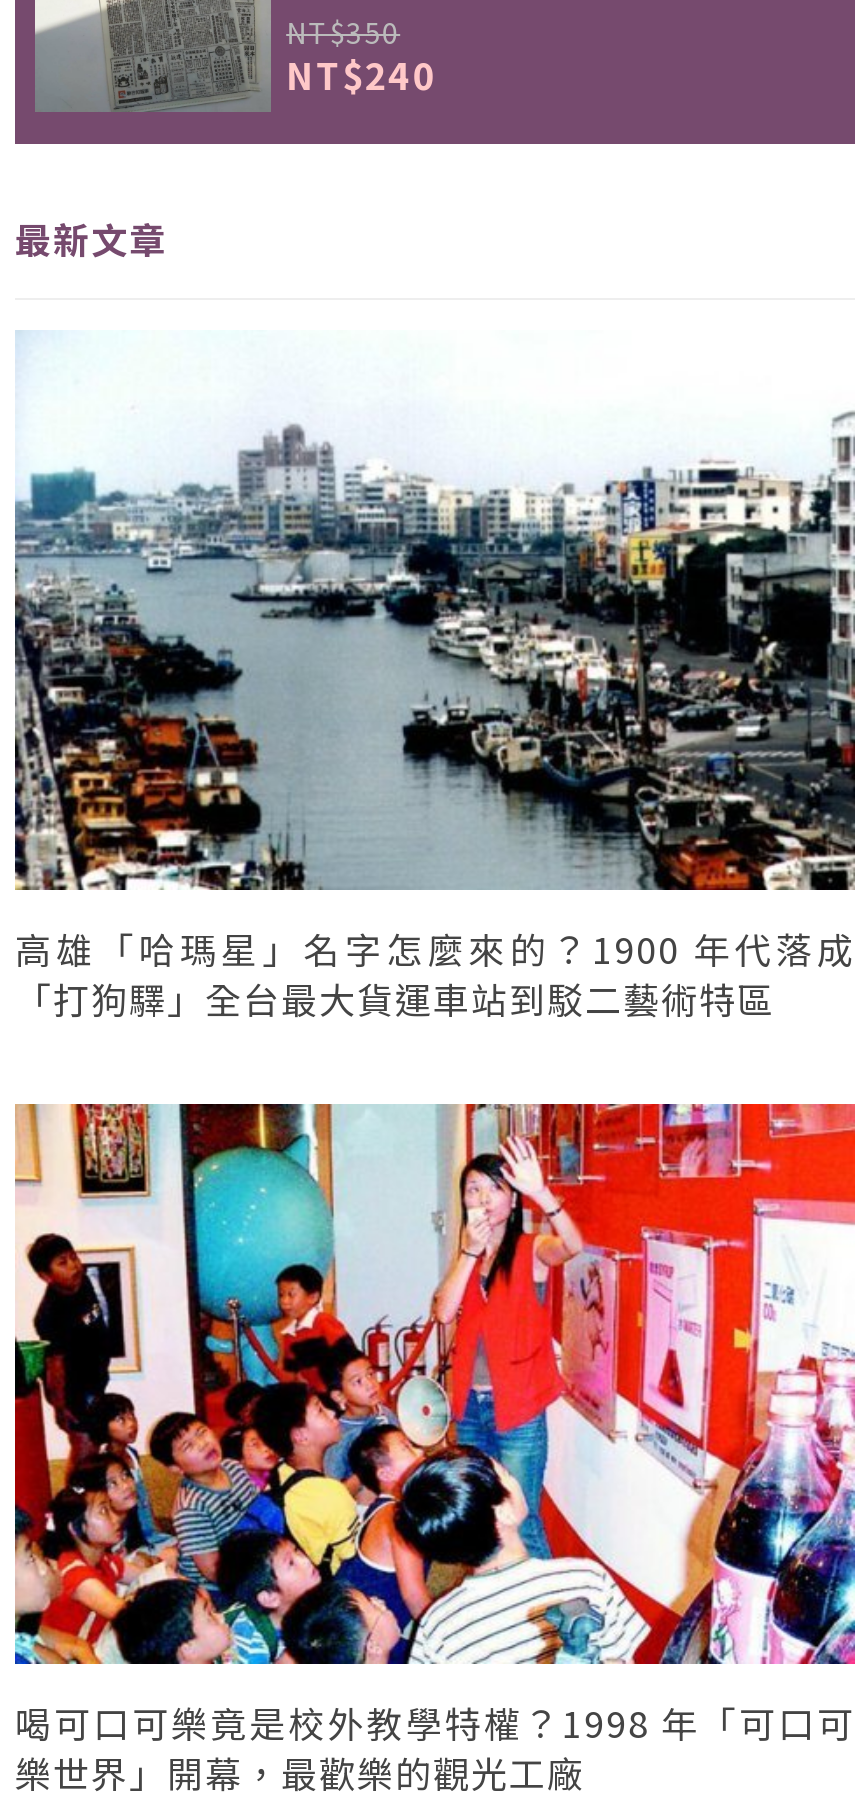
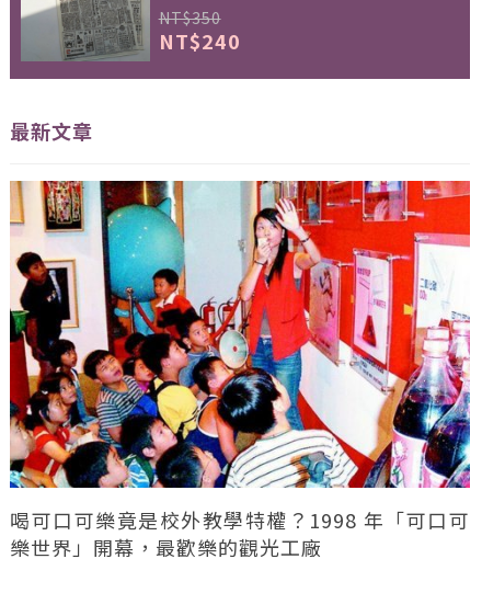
- [image]
- 高雄「哈瑪星」名字怎麼來的？1900 年代落成
- 「打狗驛」全台最大貨運車站到駁二藝術特區
